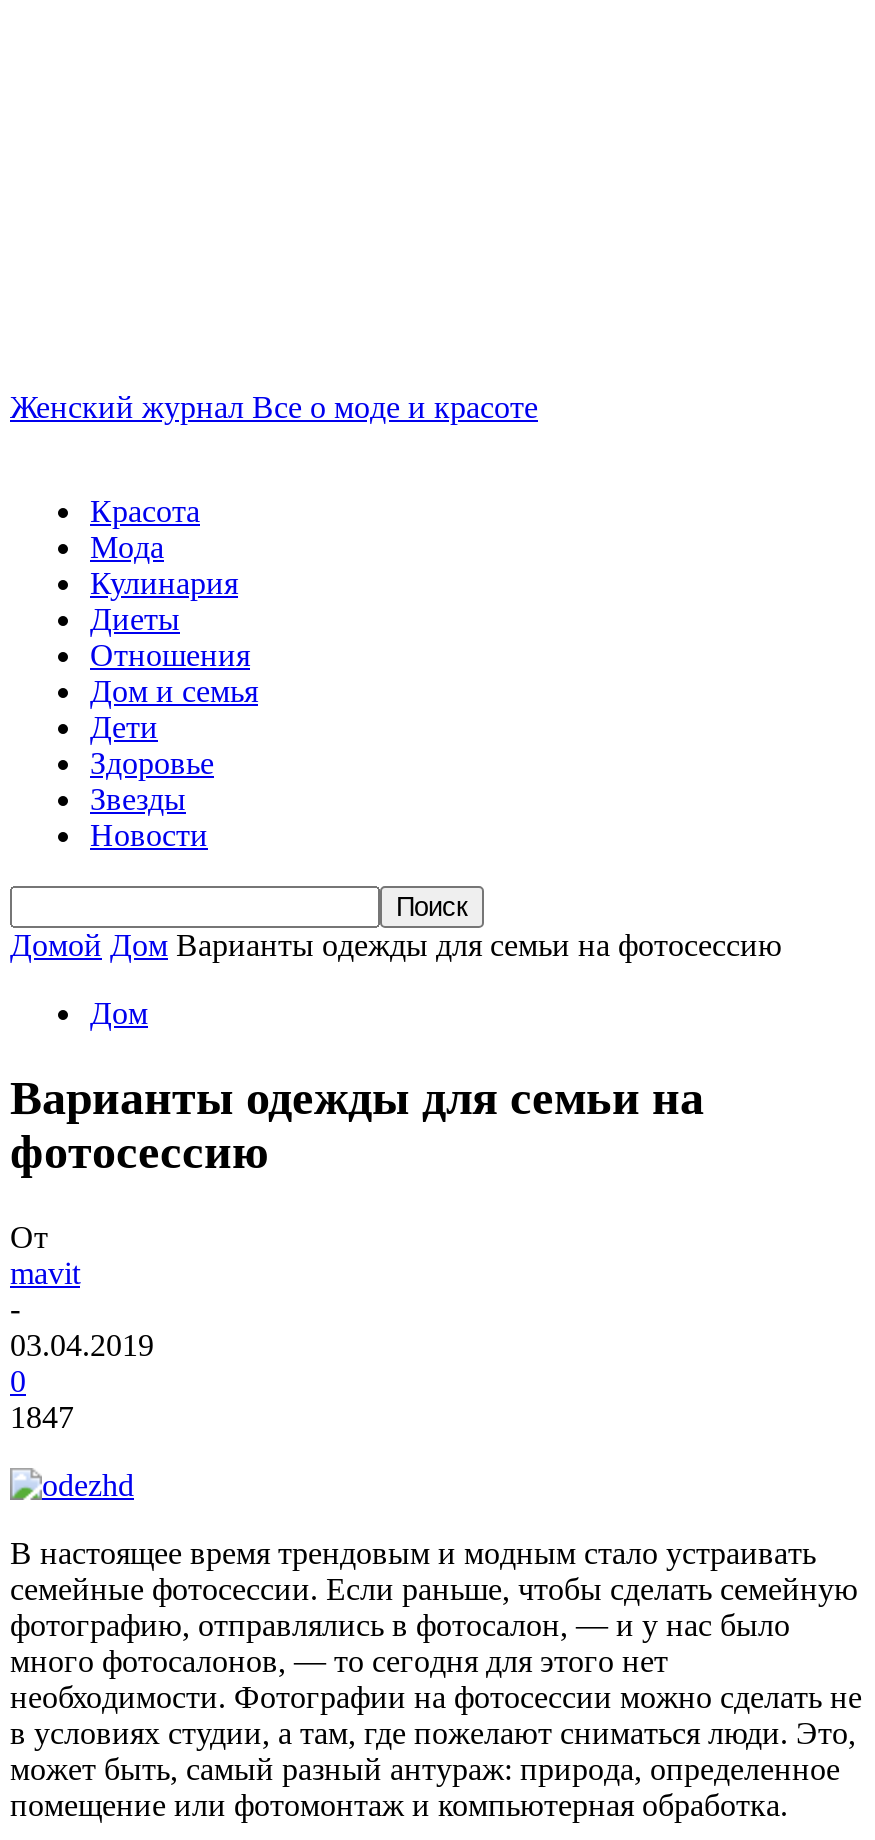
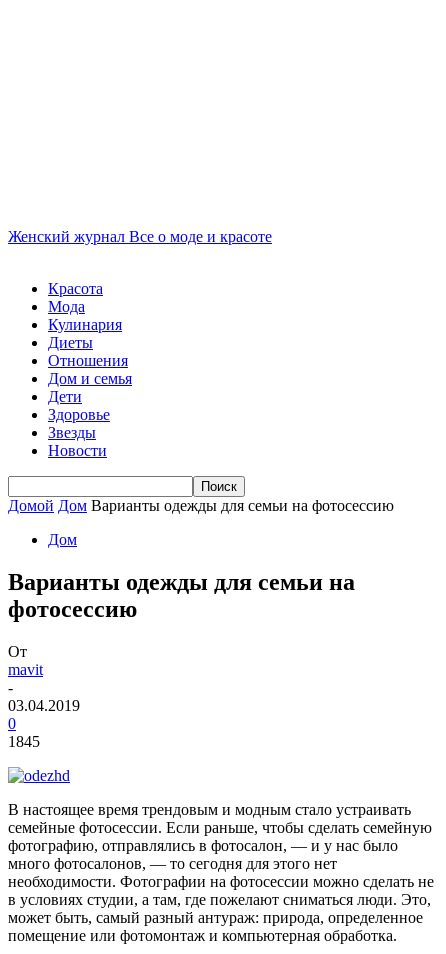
- 1847
+ 1845
